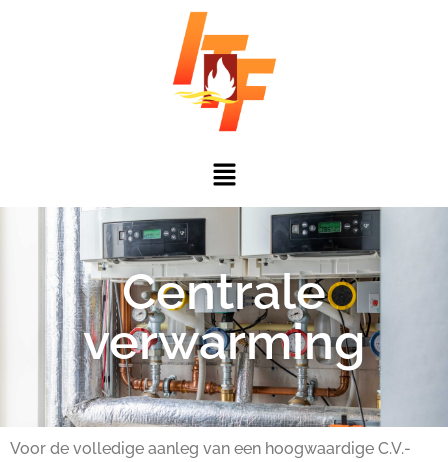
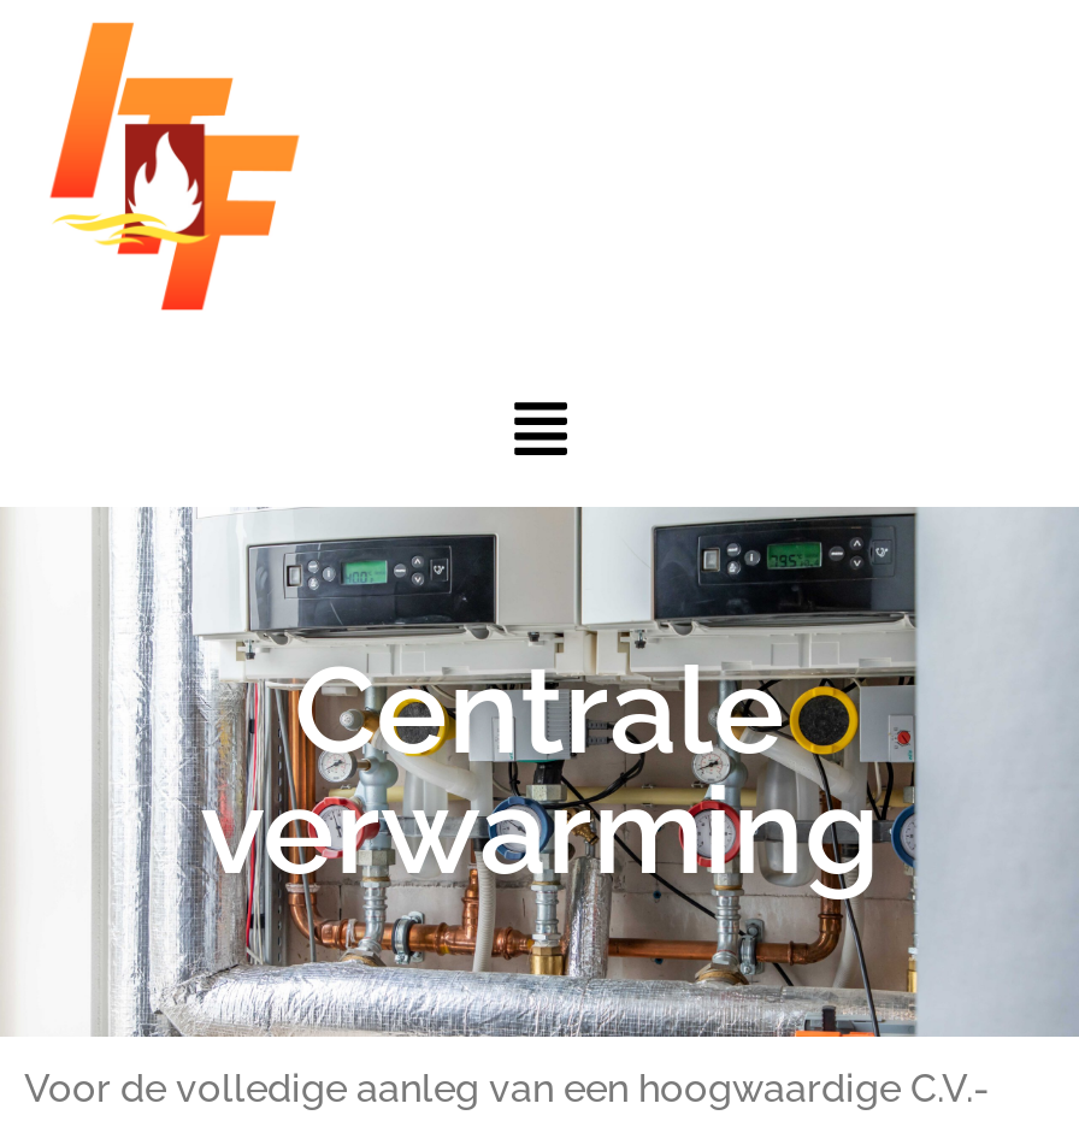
+ [image]

- [image]
